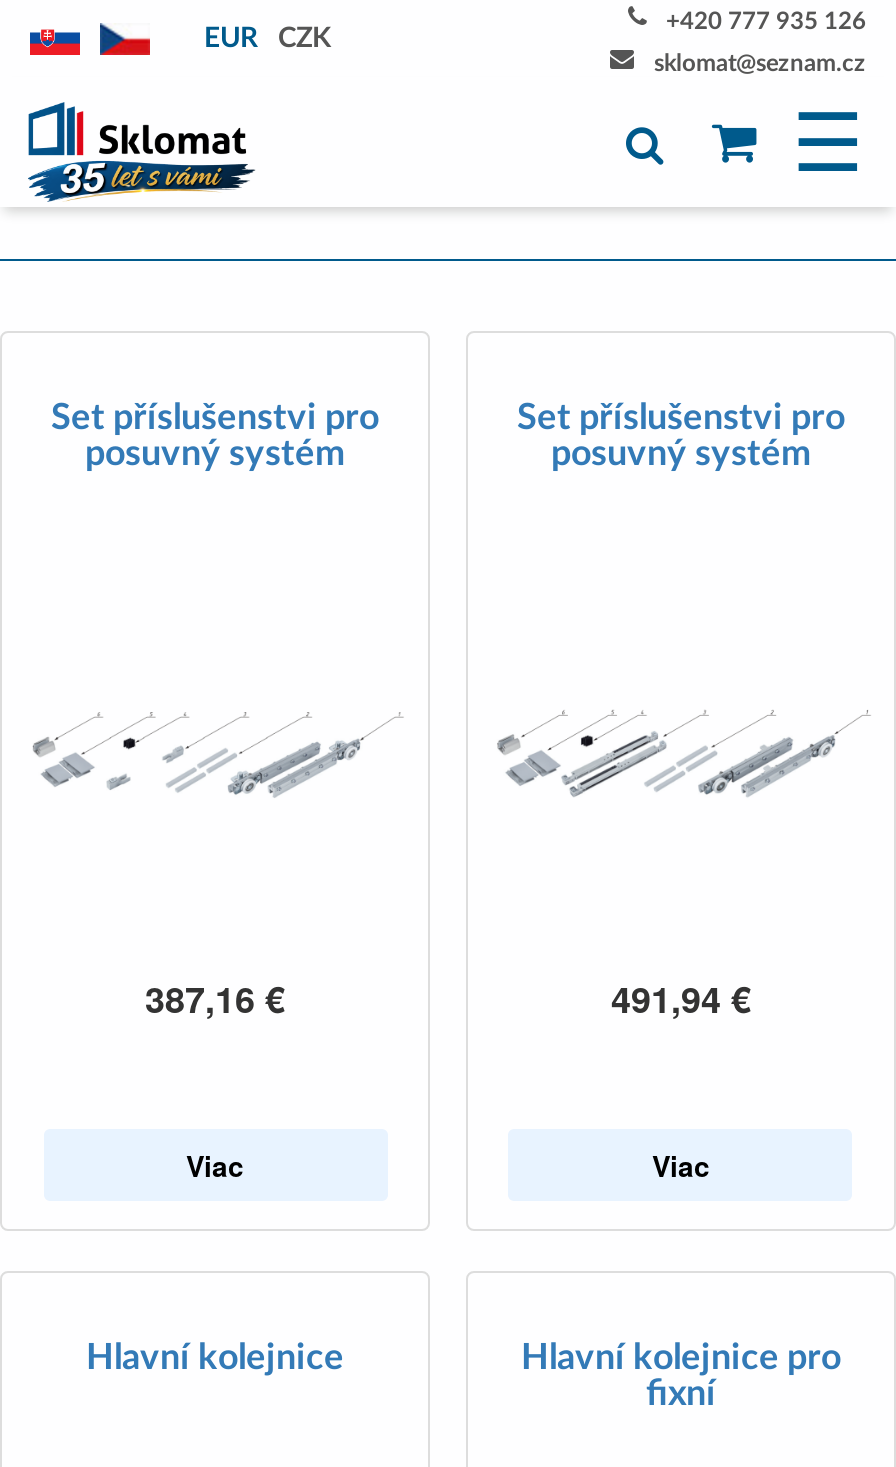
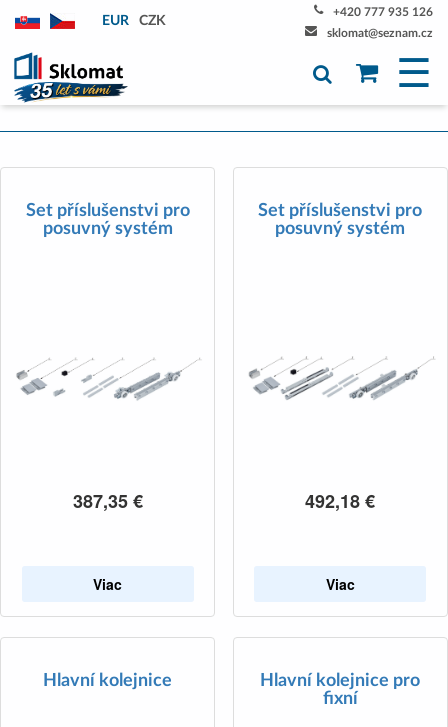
- 387,16 €
+ 387,35 €

- 491,94 €
+ 492,18 €
